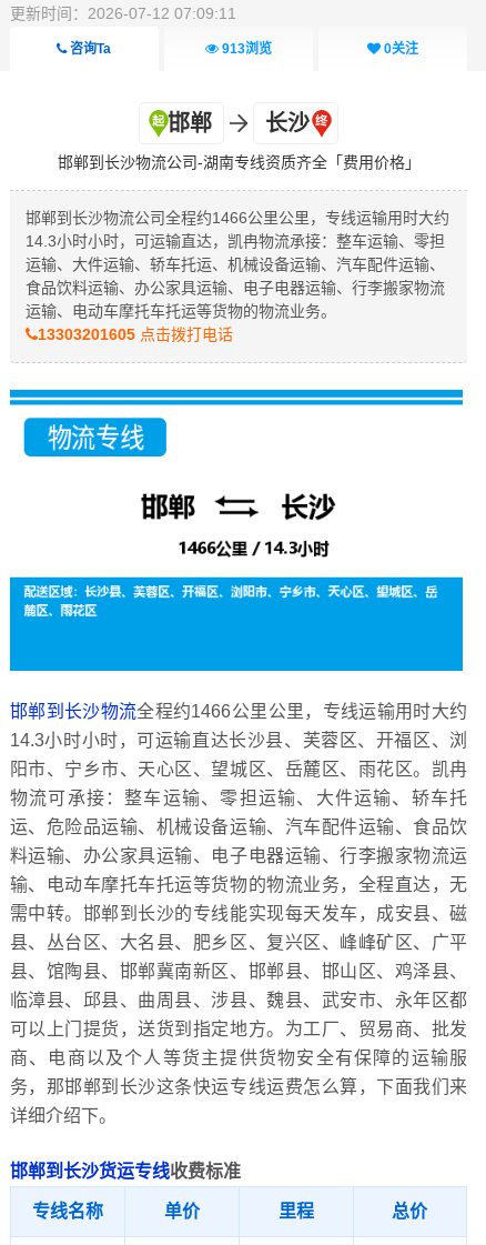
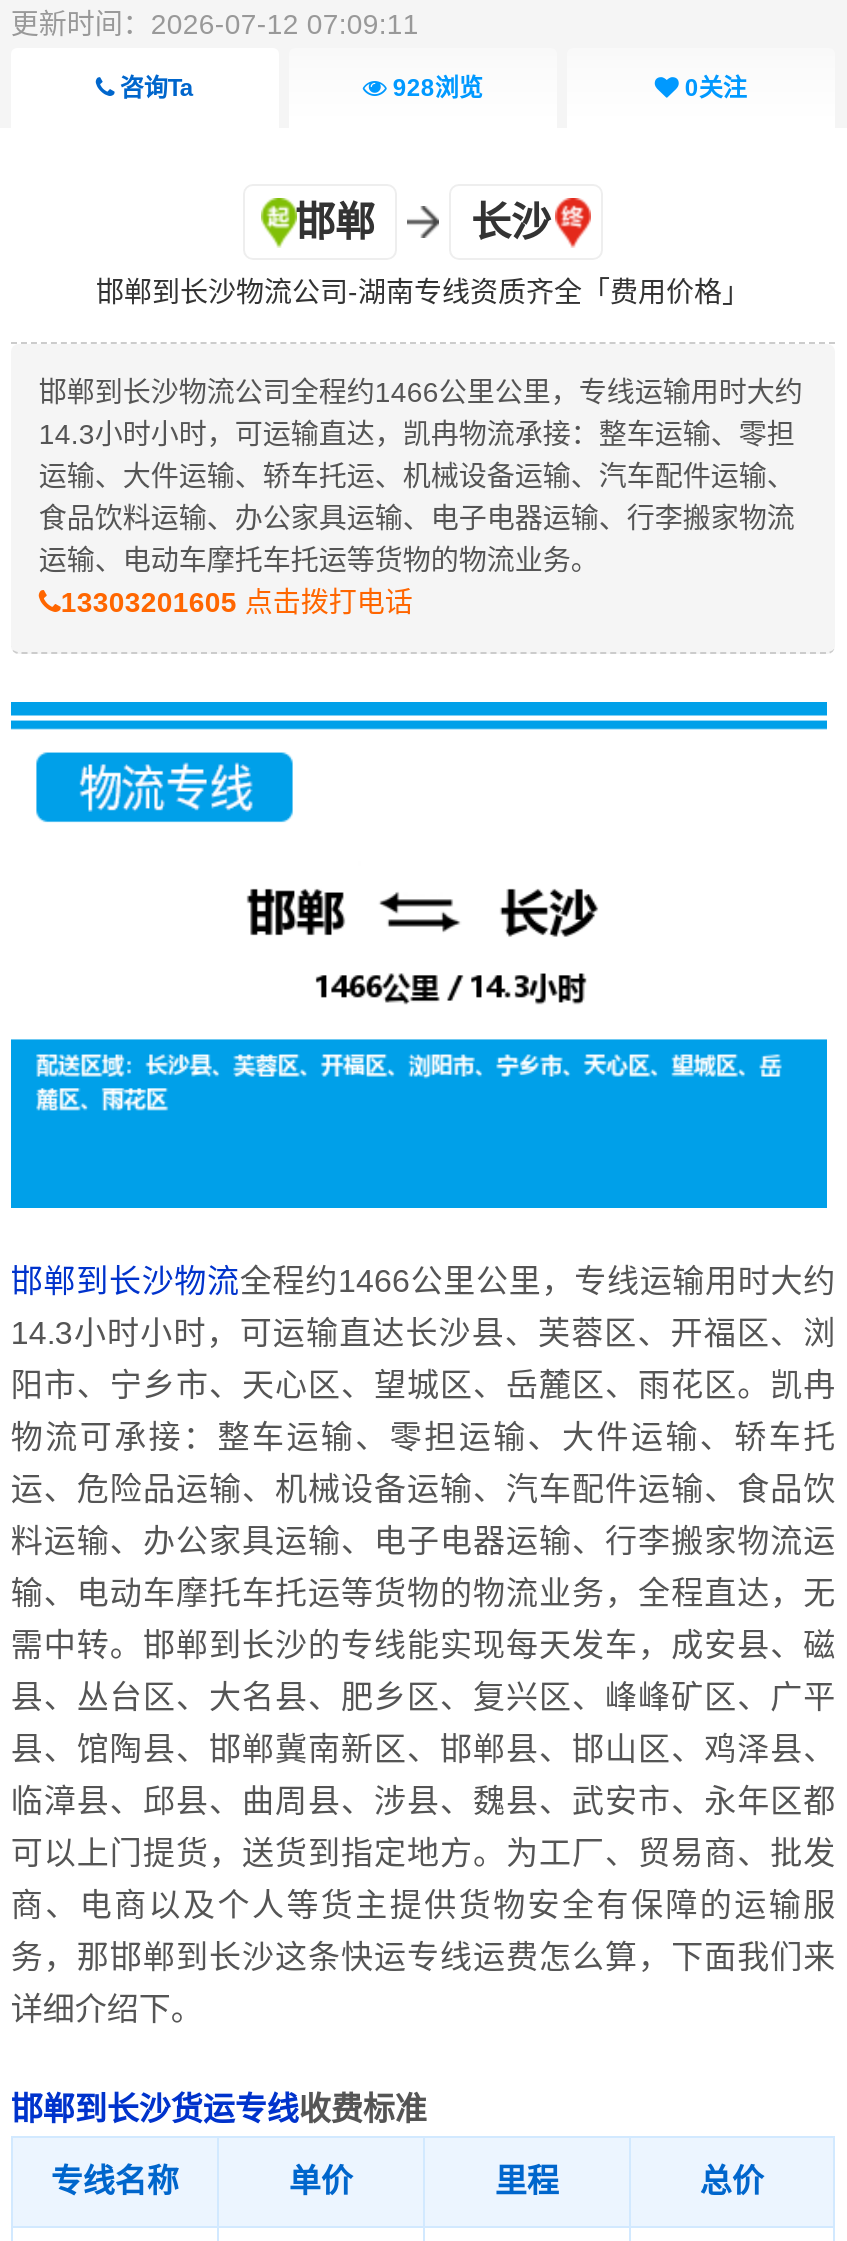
- 913浏览
+ 928浏览
